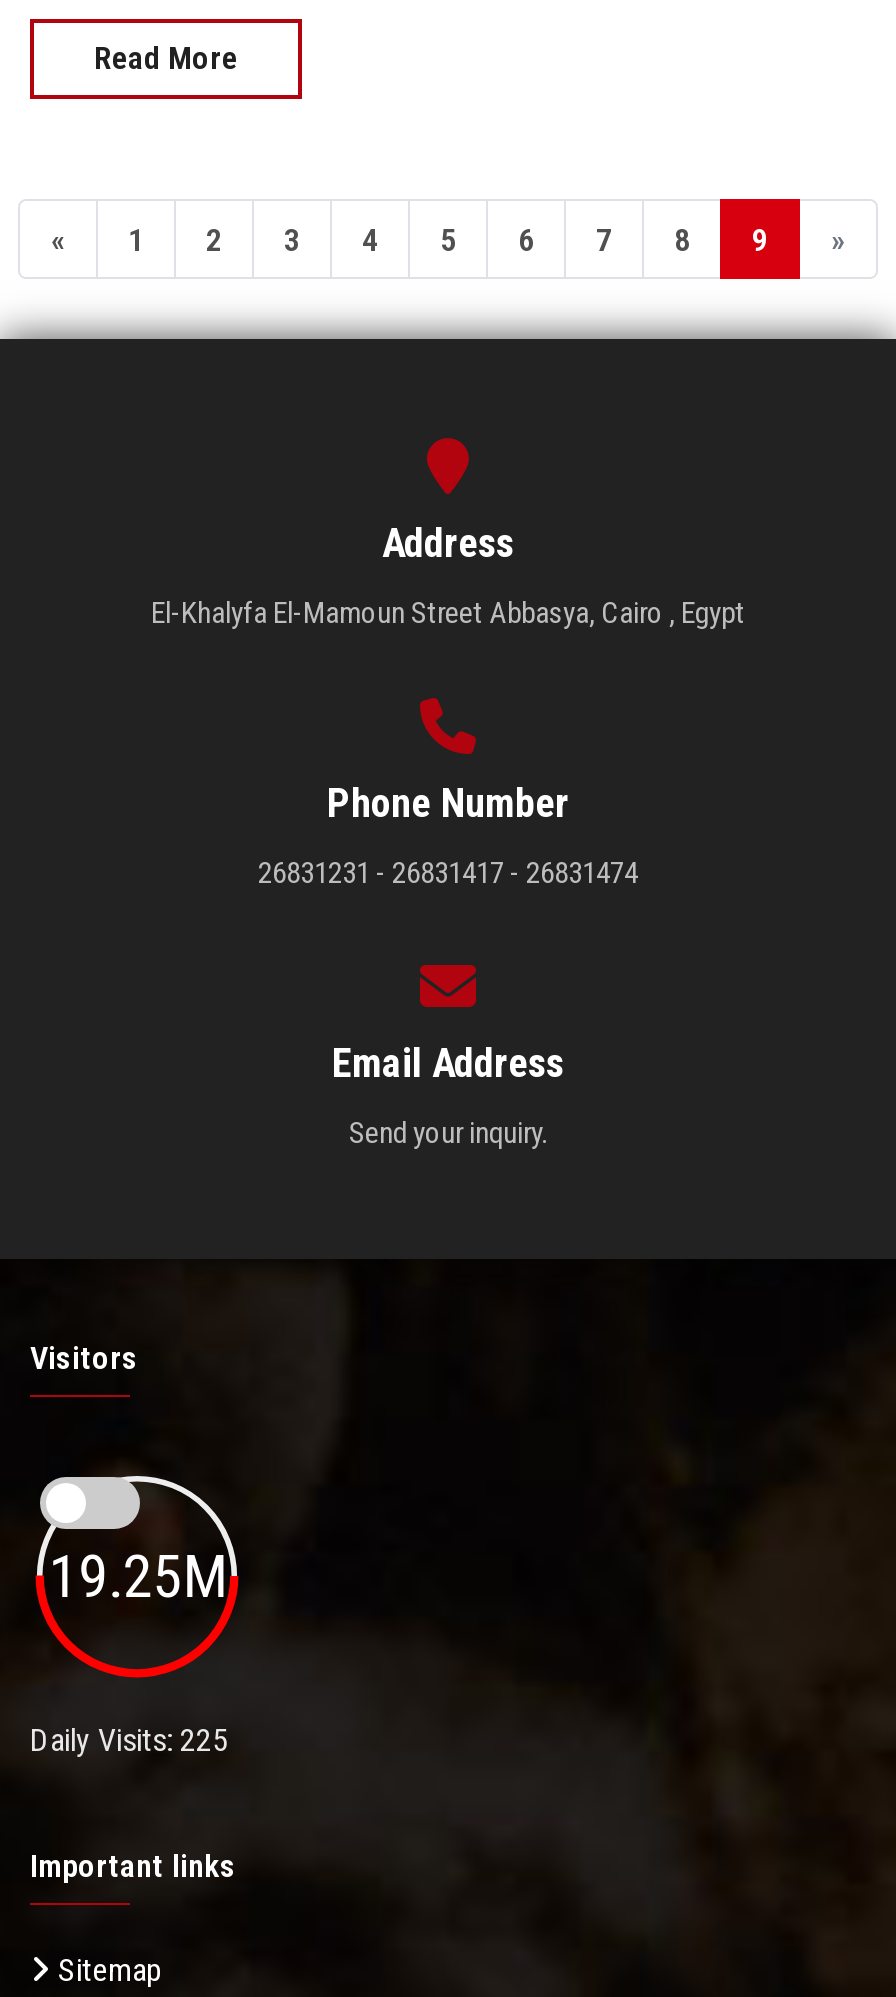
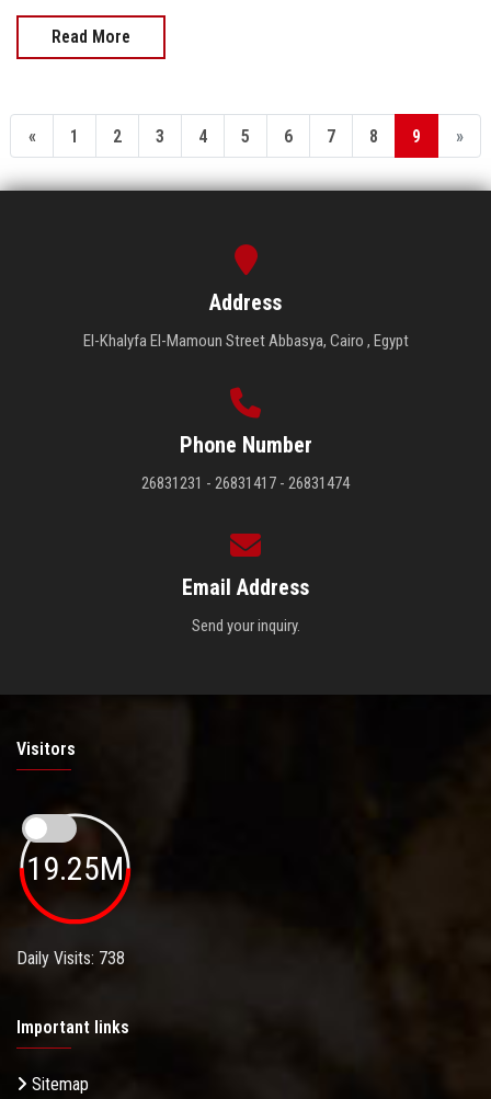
- Daily Visits: 225
+ Daily Visits: 738
